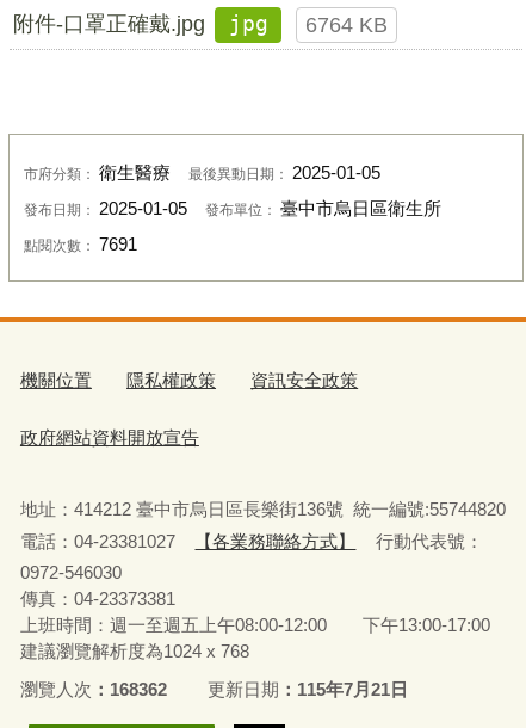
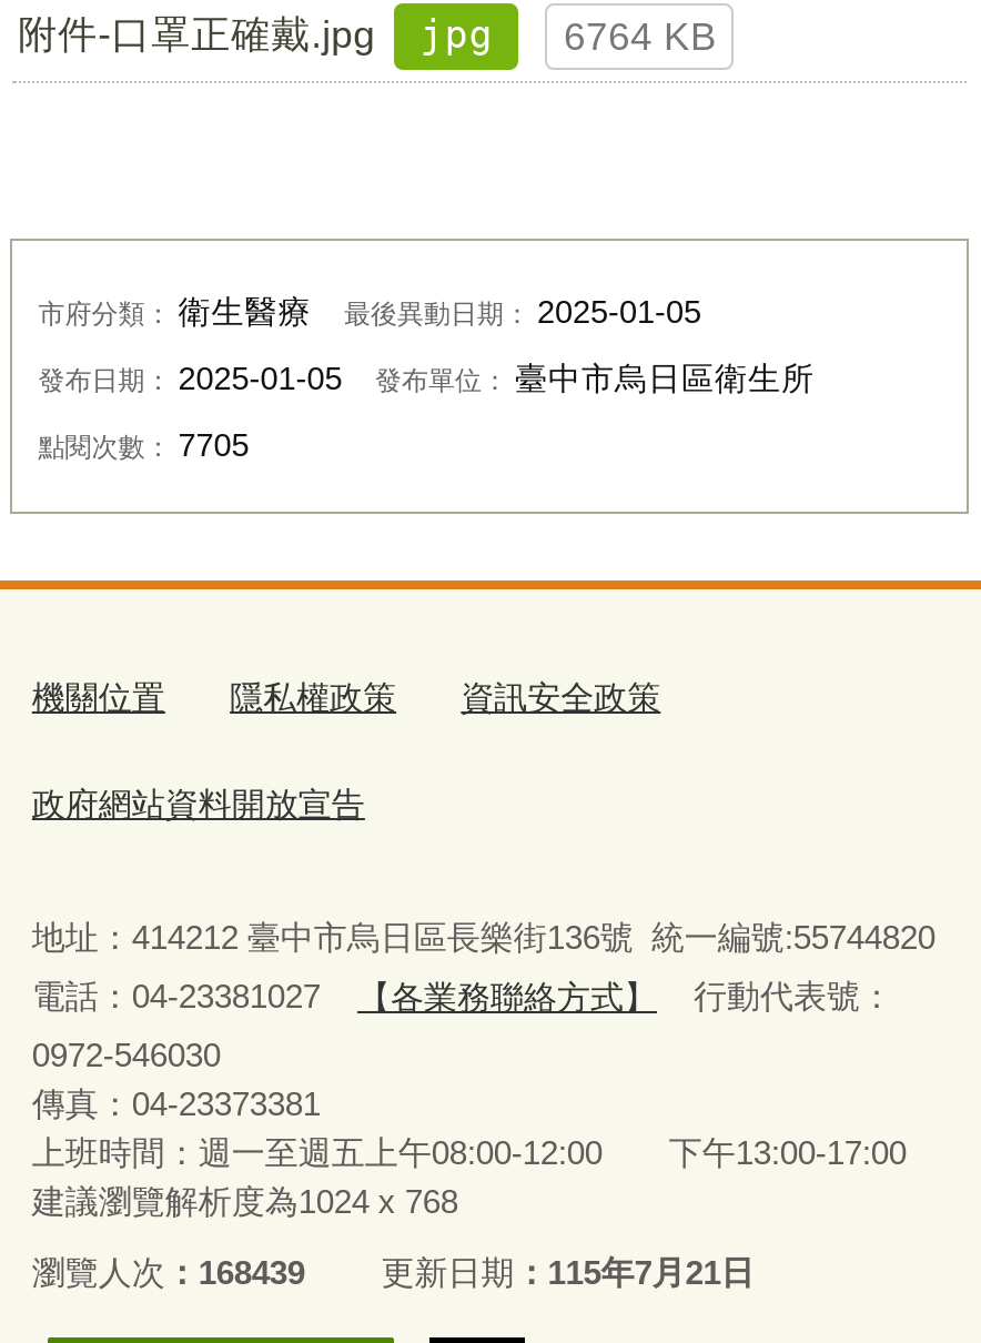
- 點閱次數：7691
+ 點閱次數：7705

- 瀏覽人次 168362
+ 瀏覽人次 168439
